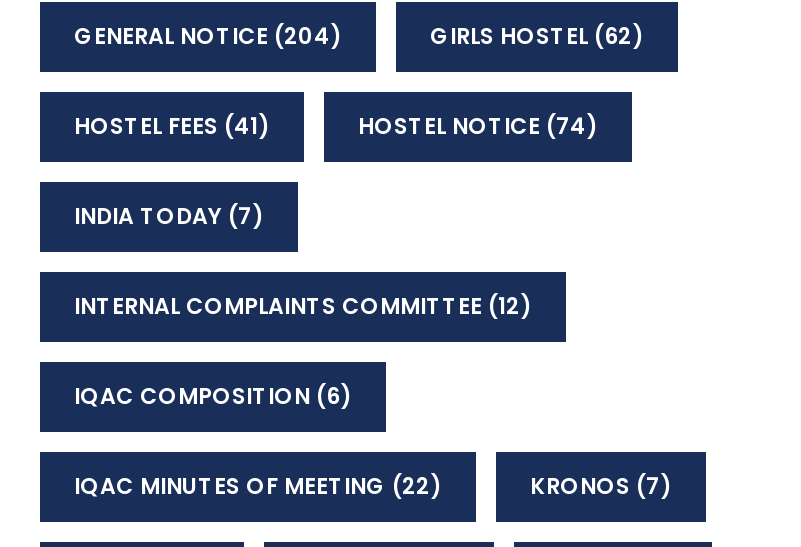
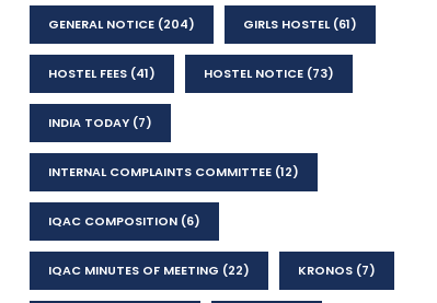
- GIRLS HOSTEL (62)
+ GIRLS HOSTEL (61)

- HOSTEL NOTICE (74)
+ HOSTEL NOTICE (73)
